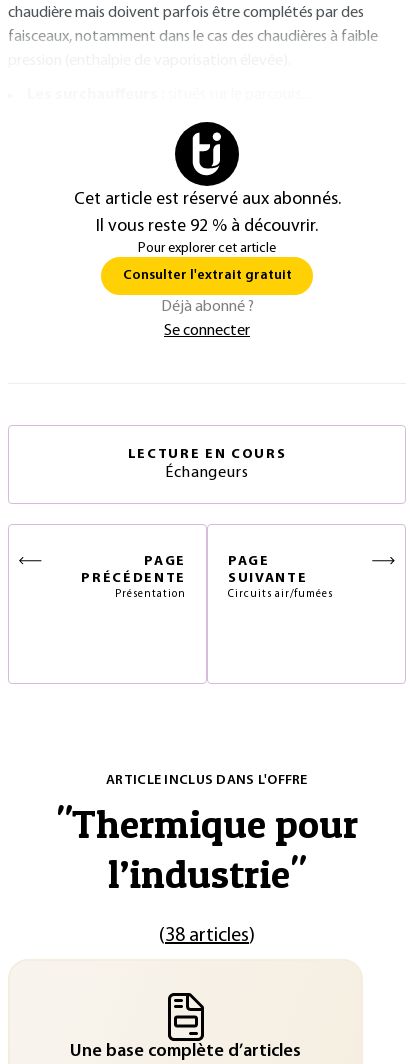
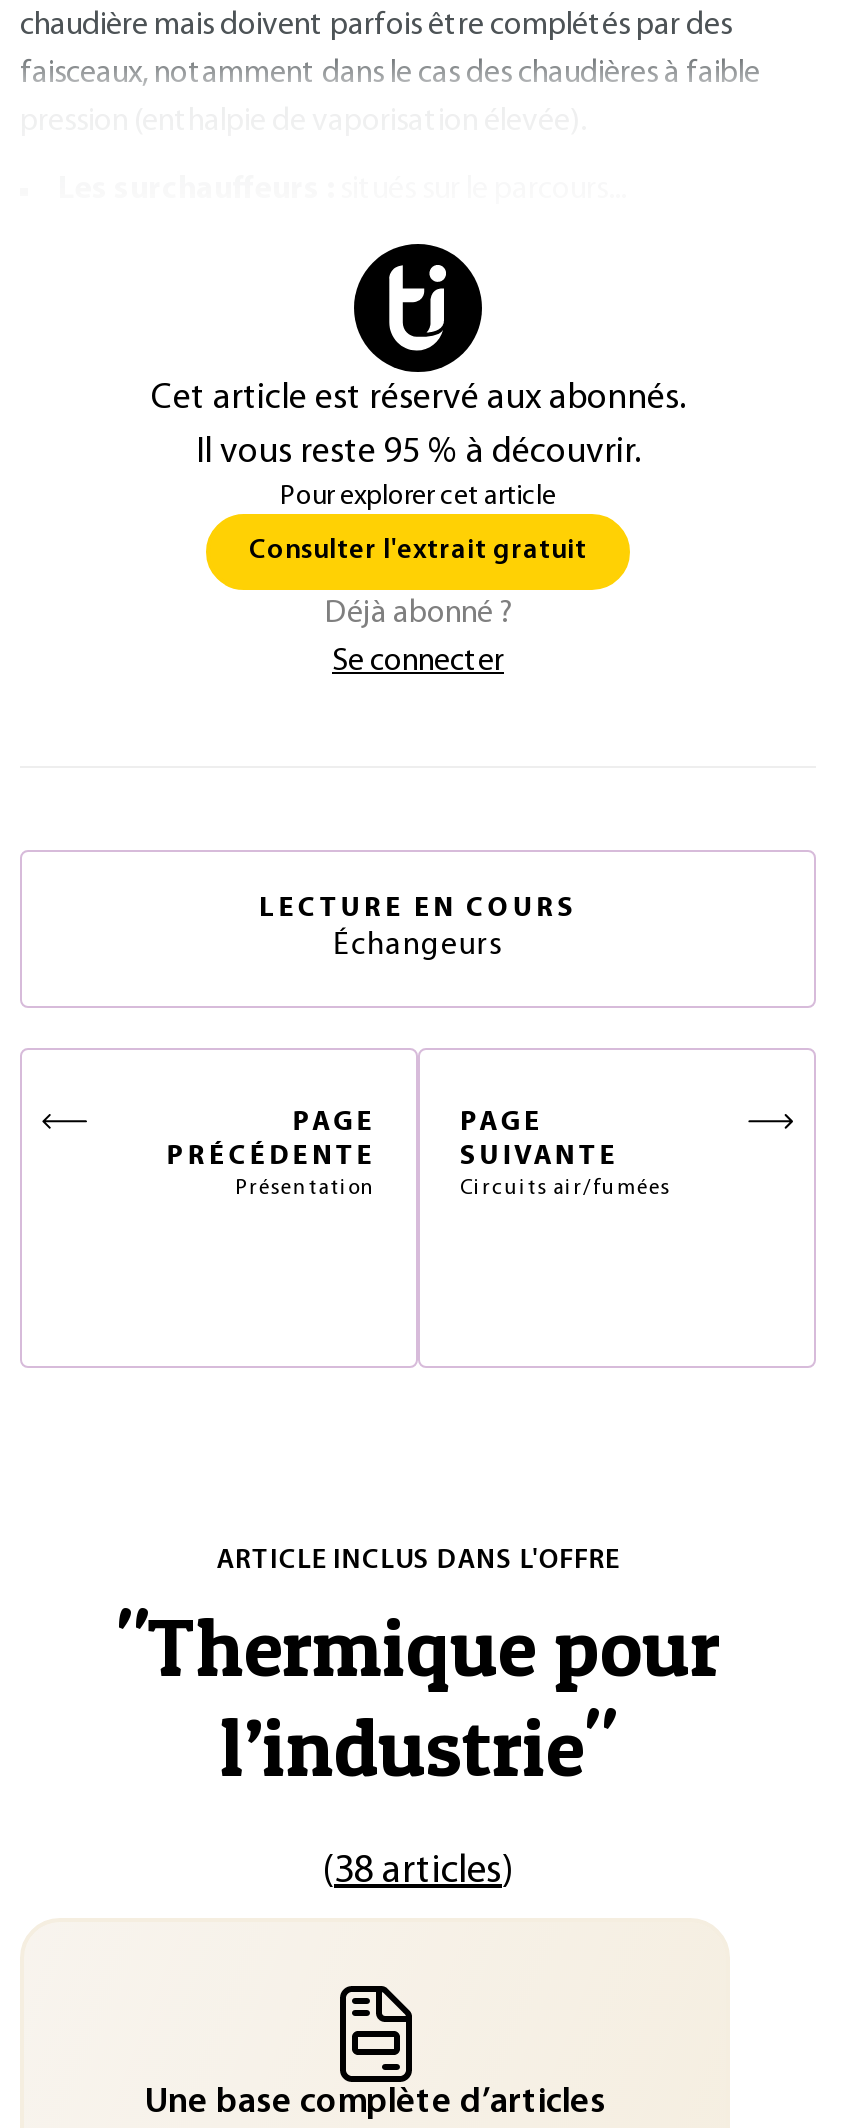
- Il vous reste 92 % à découvrir.
+ Il vous reste 95 % à découvrir.
